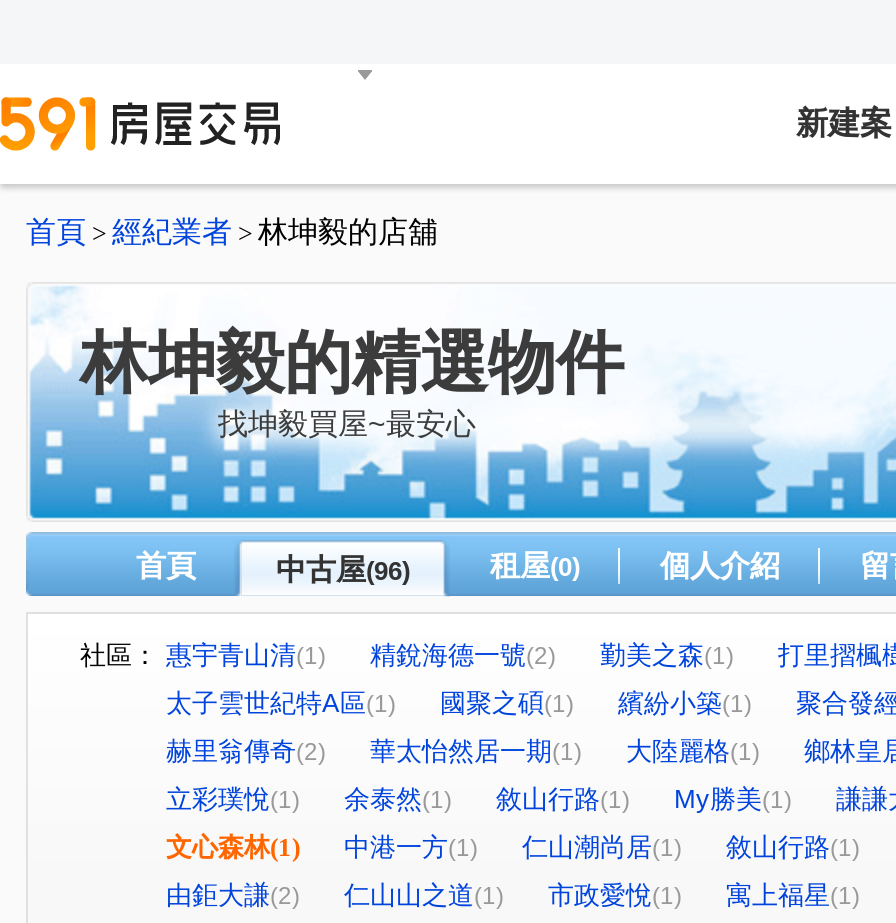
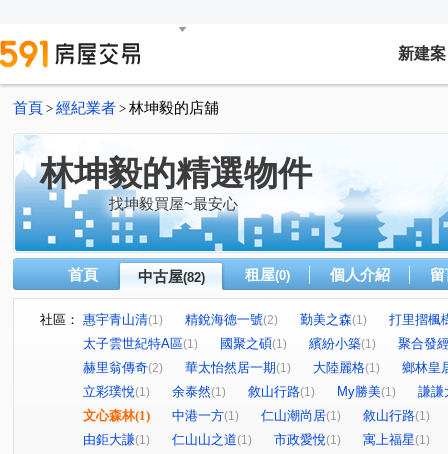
- 中古屋(96)
+ 中古屋(82)

- 由鉅大謙(2) 仁山山之道(1) 市政愛悅(1) 寓上福星(1)
+ 由鉅大謙(1) 仁山山之道(1) 市政愛悅(1) 寓上福星(1)
